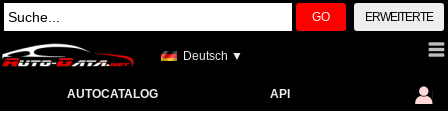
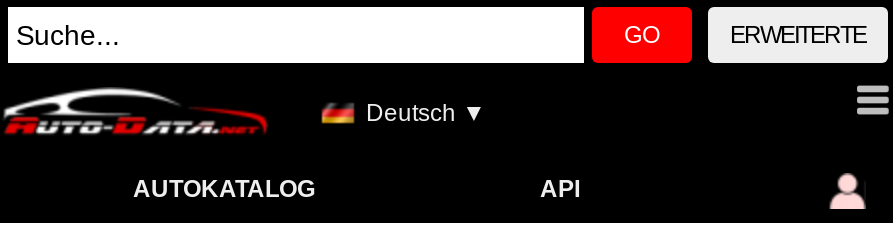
- AUTOCATALOG
+ AUTOKATALOG
